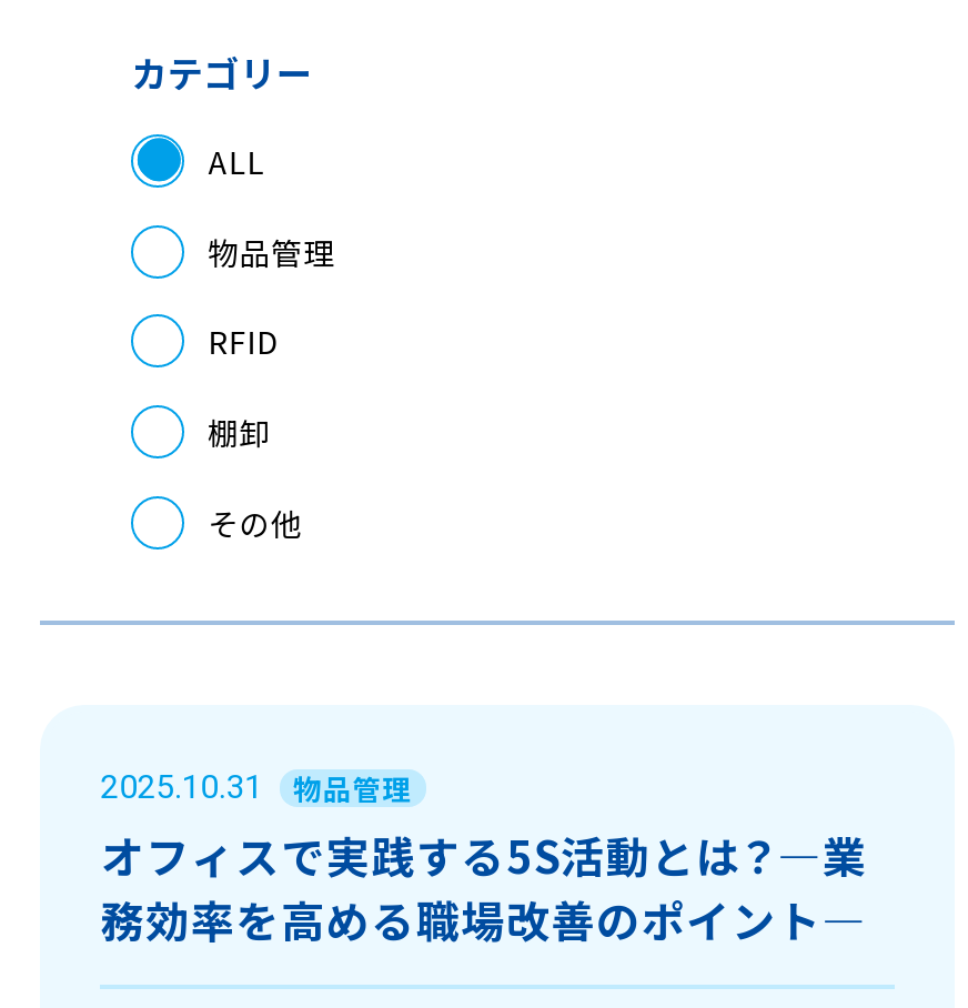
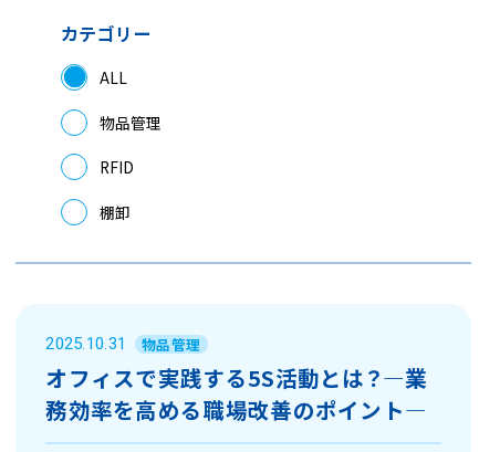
- その他
